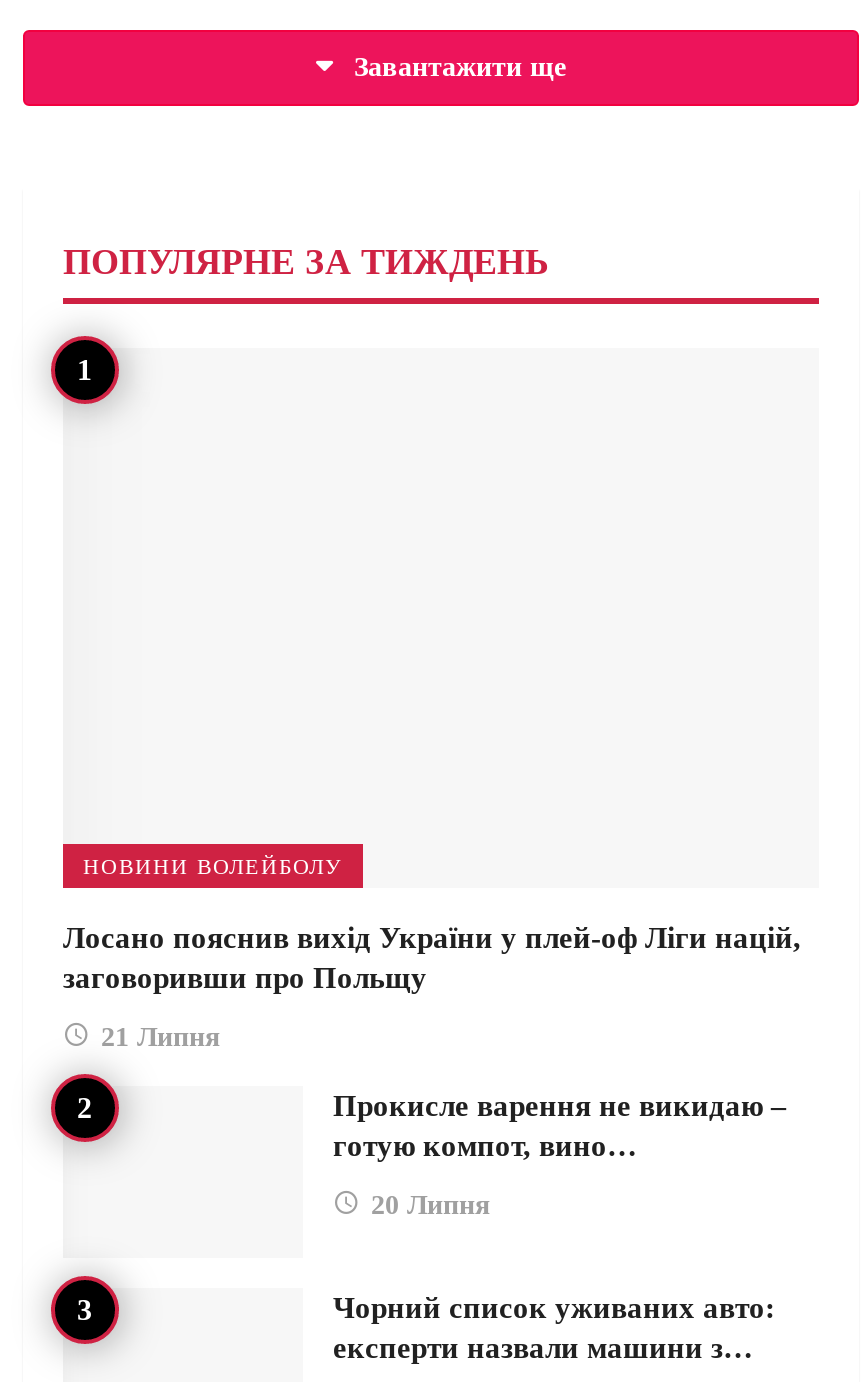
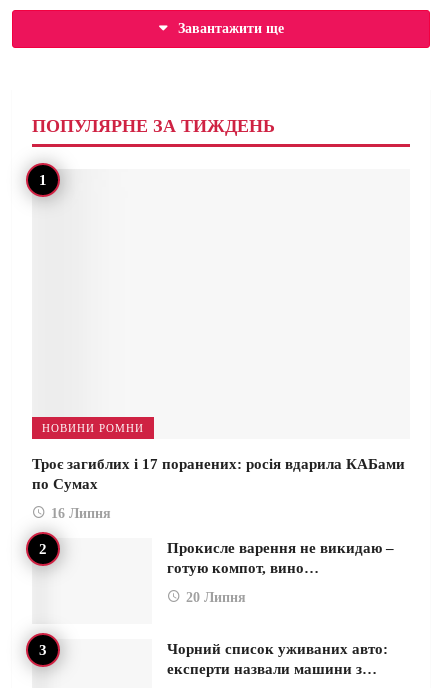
- НОВИНИ ВОЛЕЙБОЛУ
+ НОВИНИ РОМНИ

- Лосано пояснив вихід України у плей-оф Ліги націй,
- заговоривши про Польщу
+ Троє загиблих і 17 поранених: росія вдарила КАБами
+ по Сумах

- 21 Липня
+ 16 Липня
